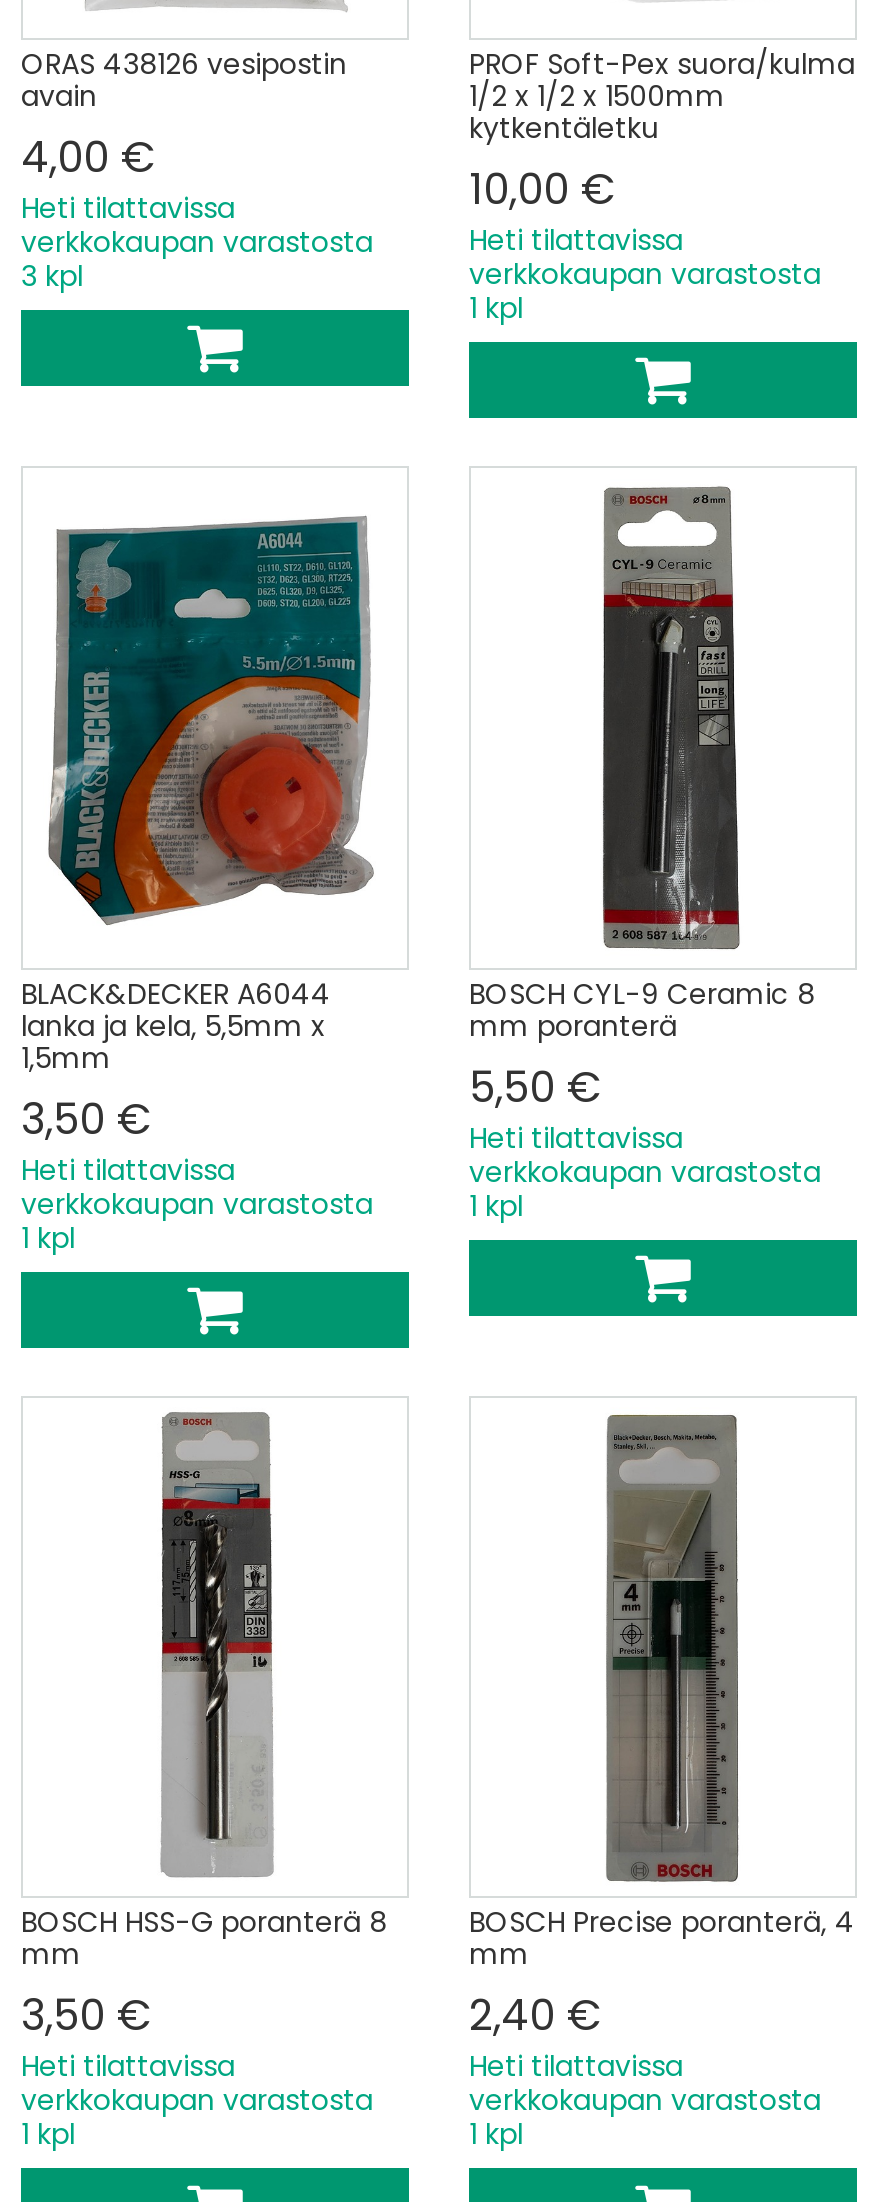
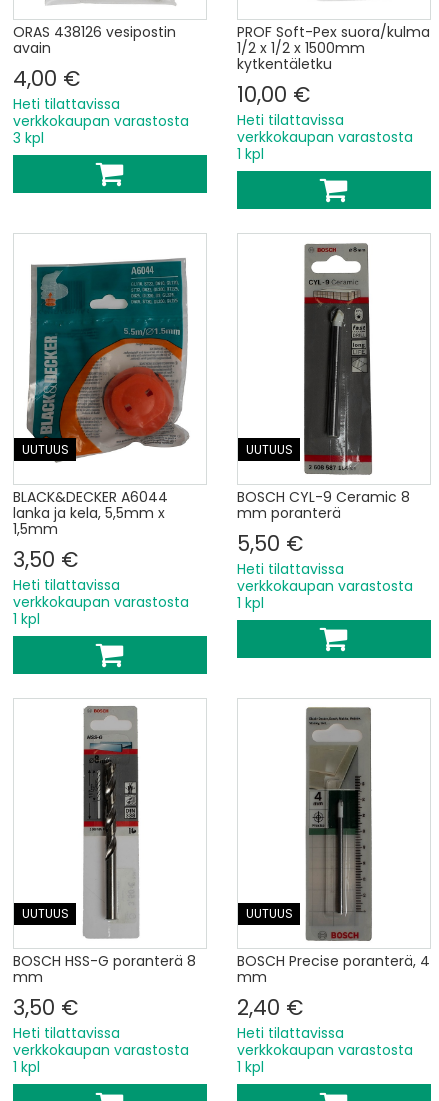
+ UUTUUS

+ UUTUUS

+ UUTUUS

+ UUTUUS
